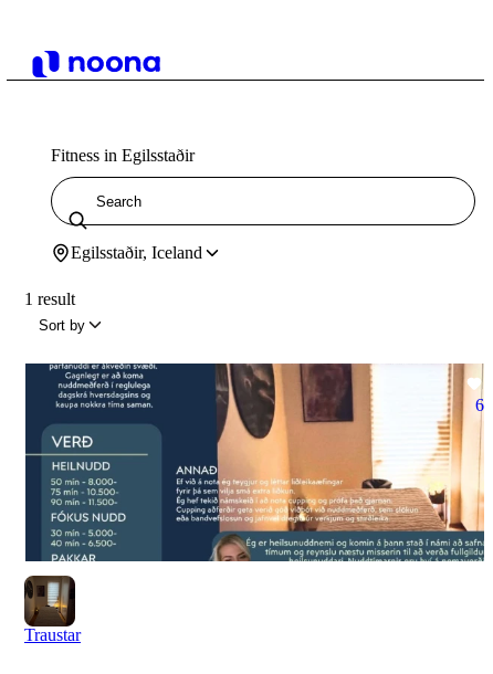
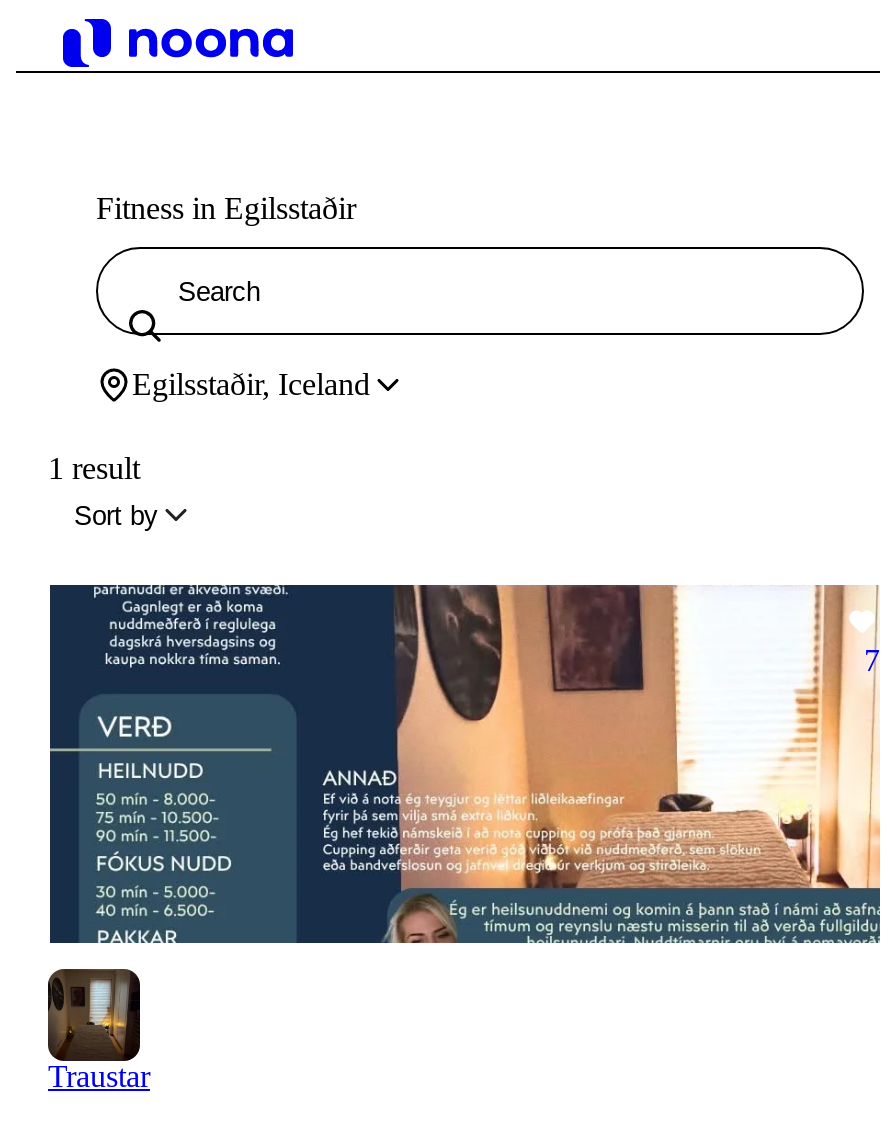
- 6
+ 7
